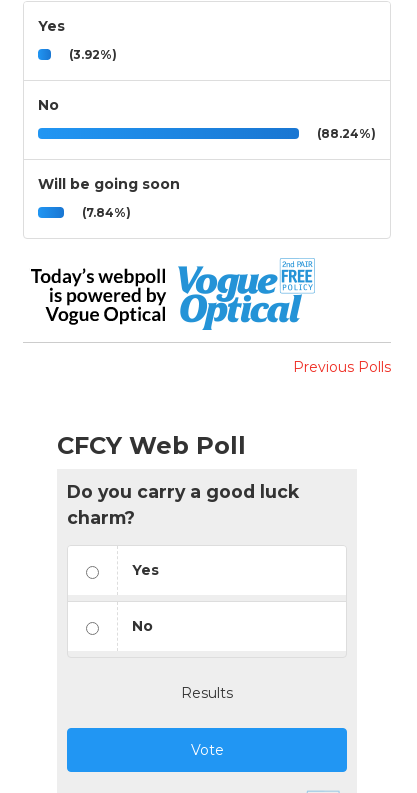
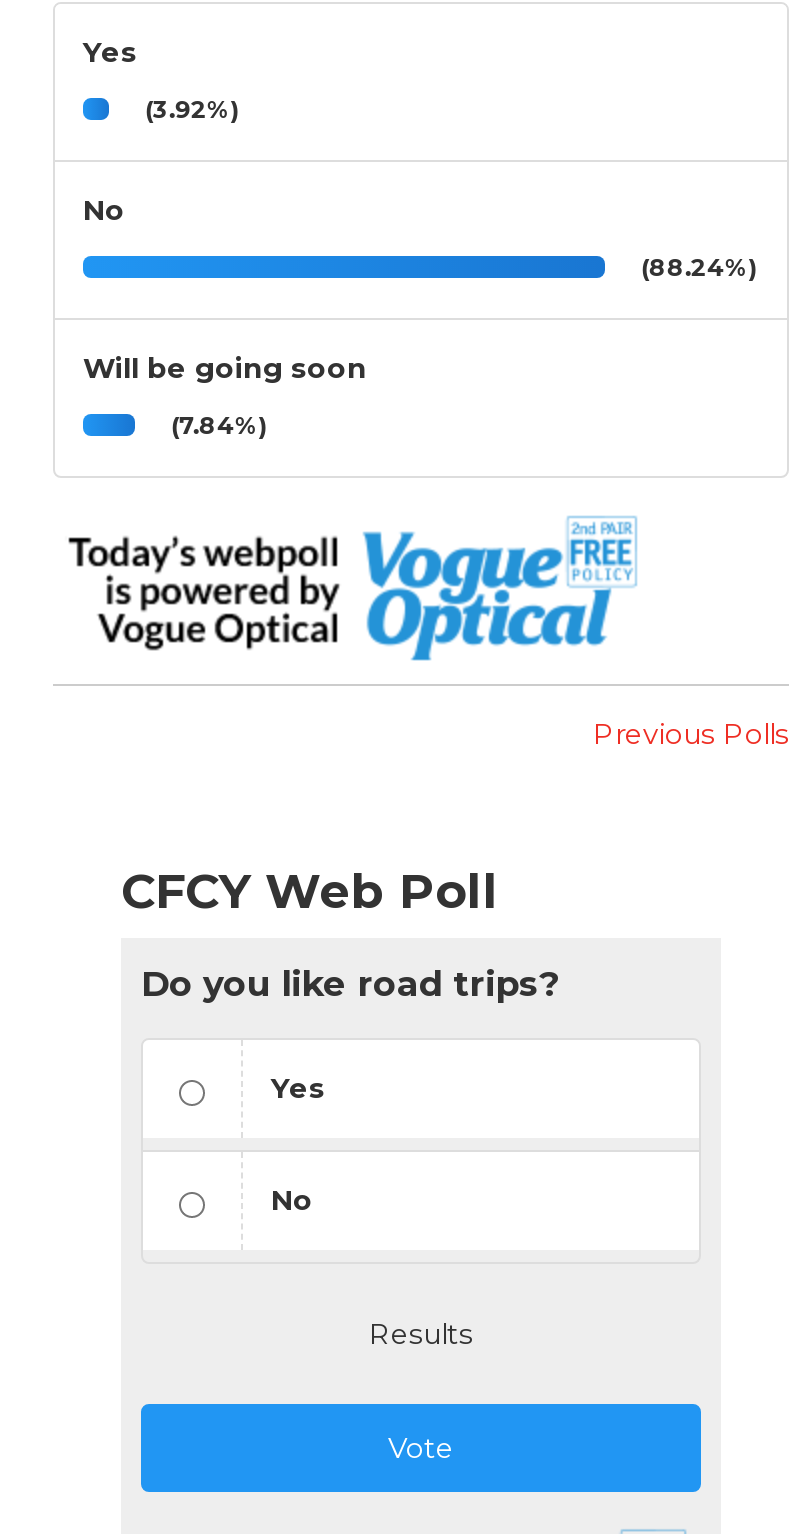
- Do you carry a good luck
- charm?
+ Do you like road trips?
